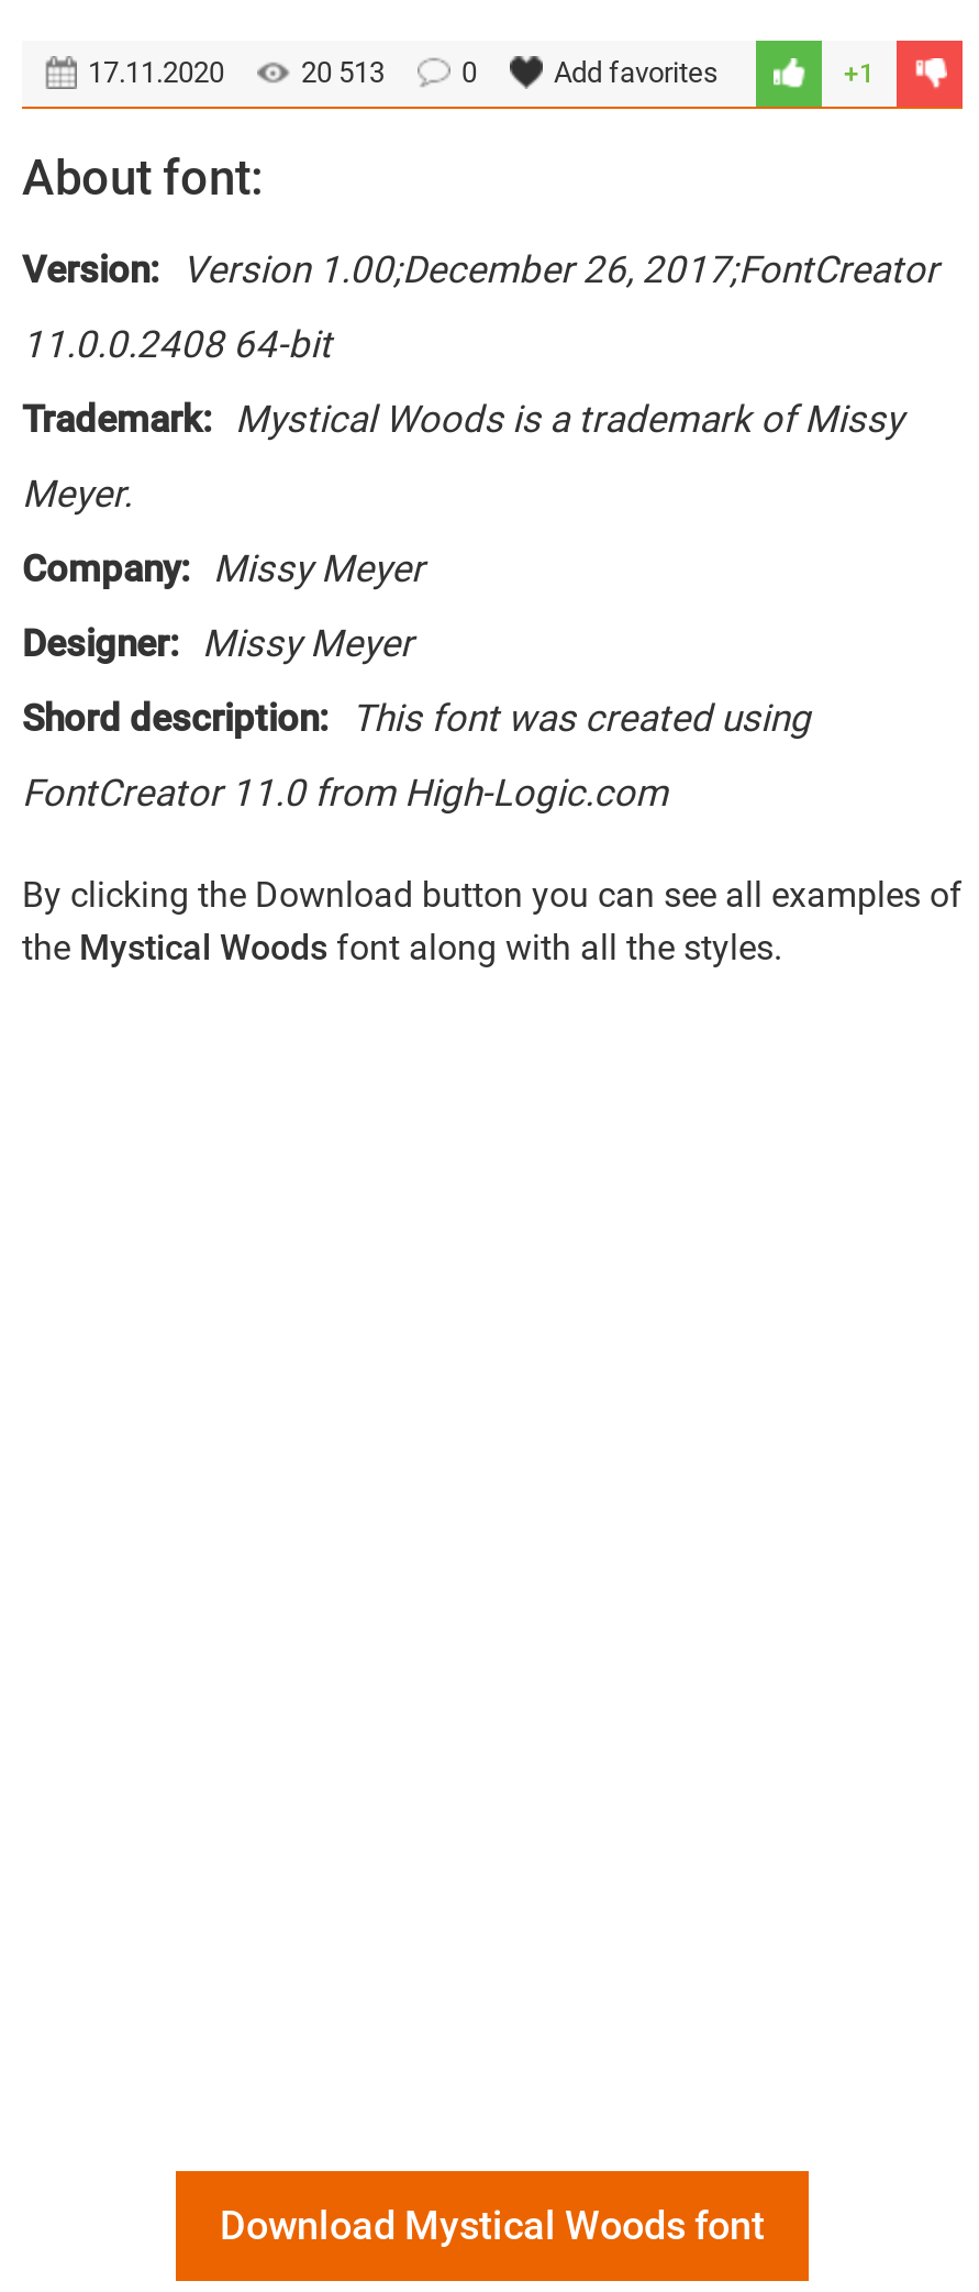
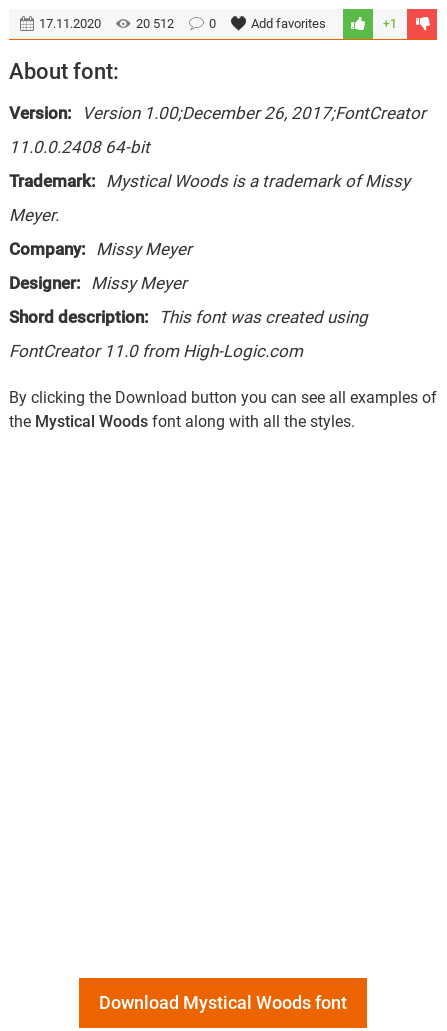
- 20 513
+ 20 512
